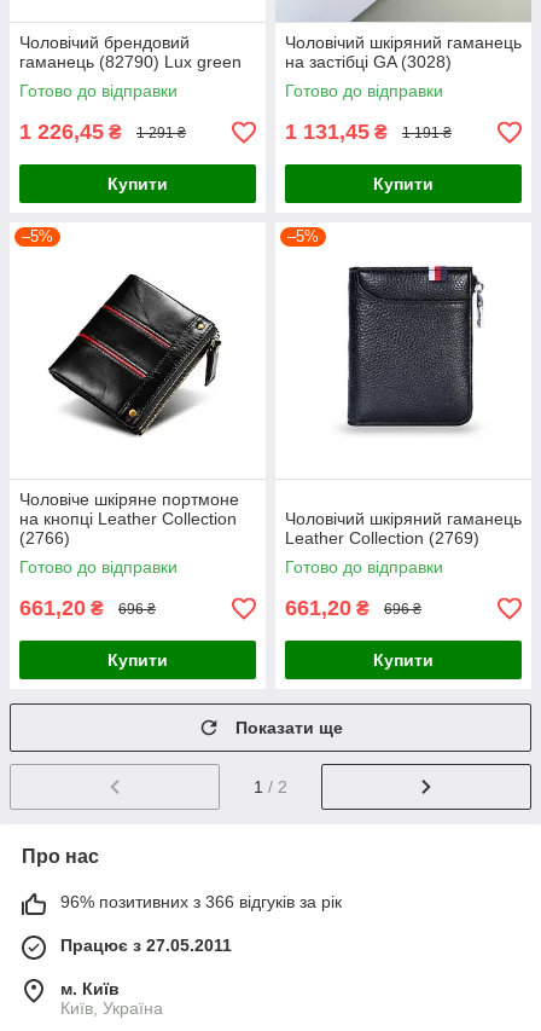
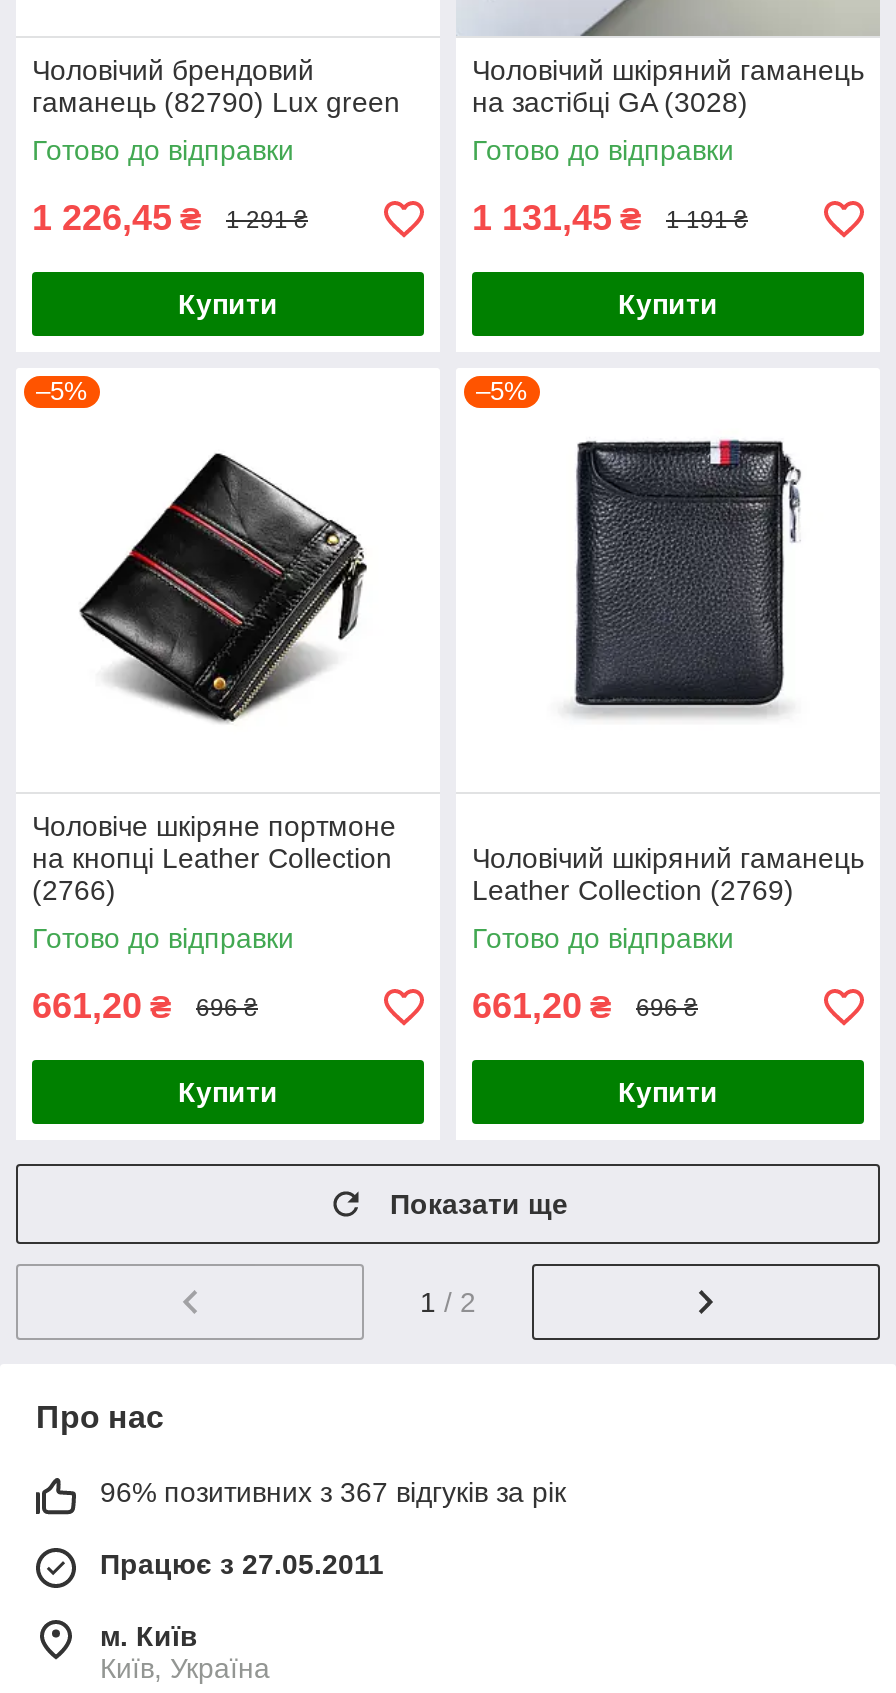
- 96% позитивних з 366 відгуків за рік
+ 96% позитивних з 367 відгуків за рік
